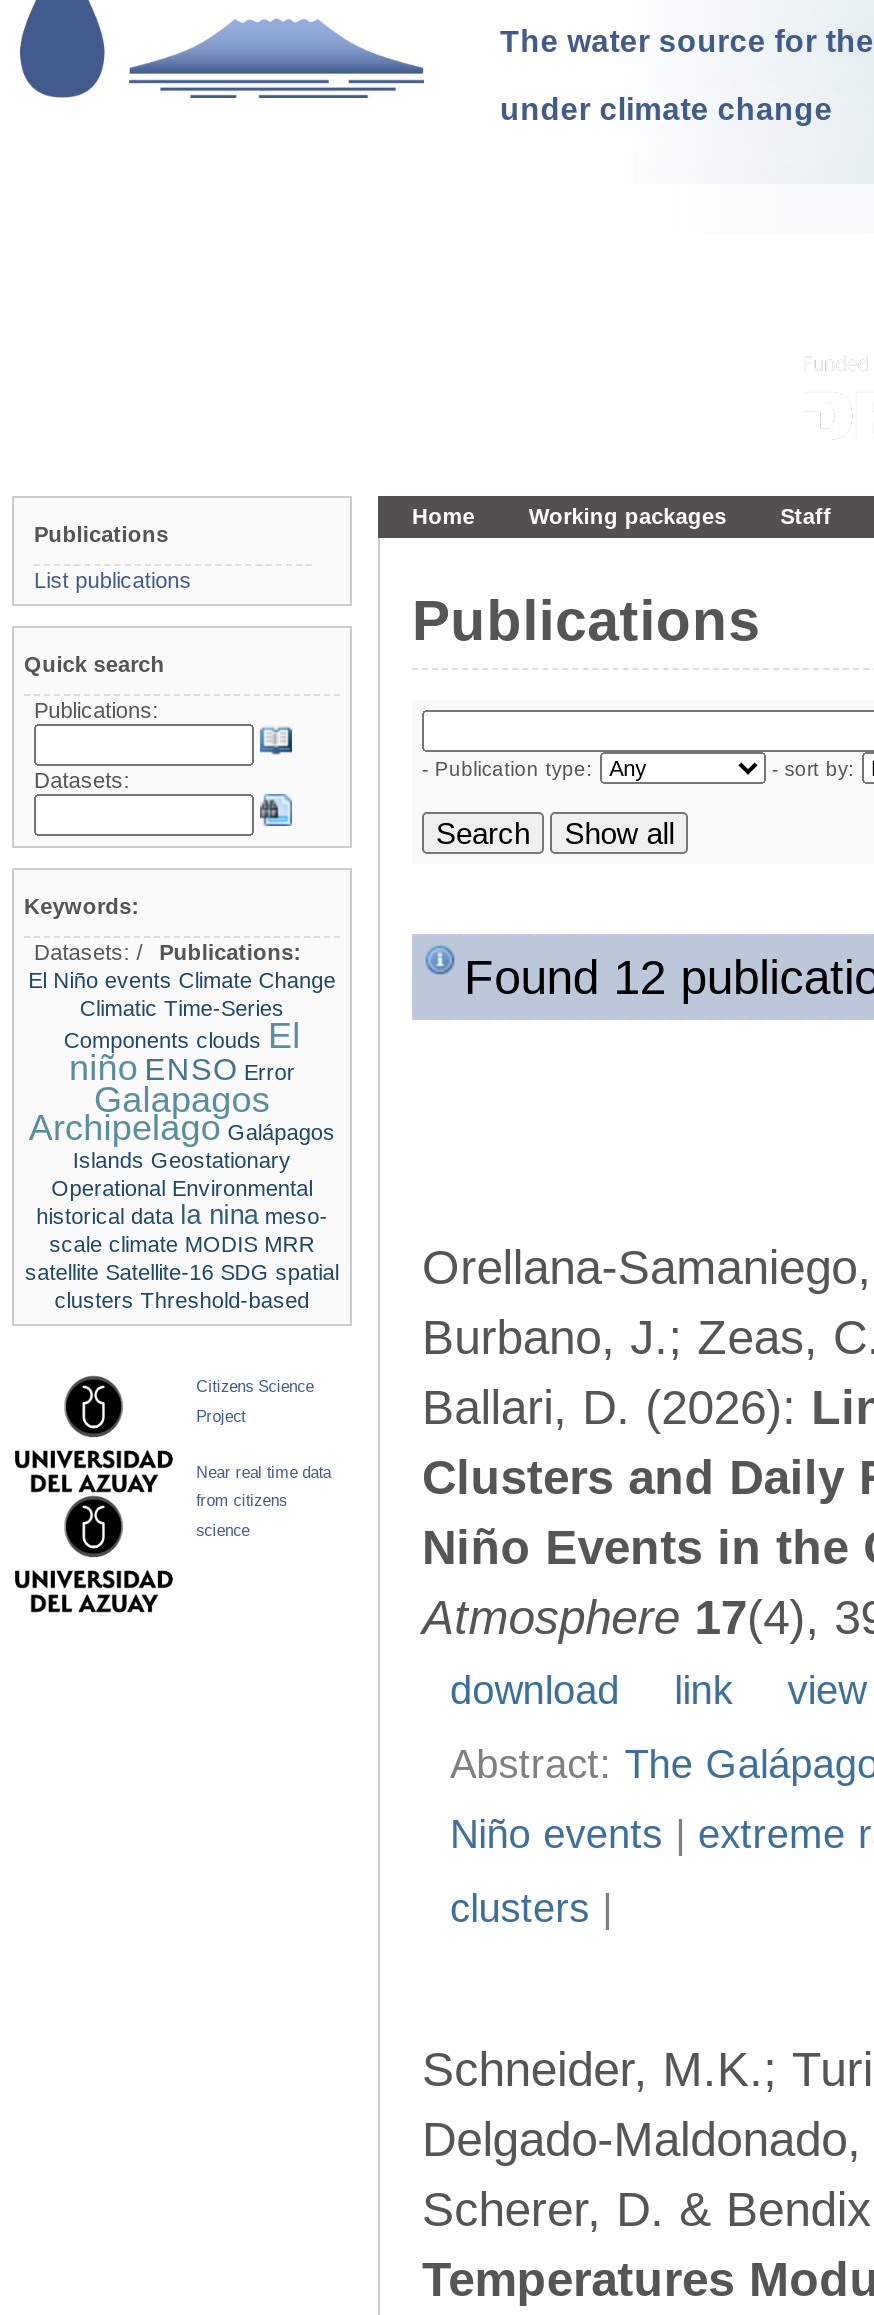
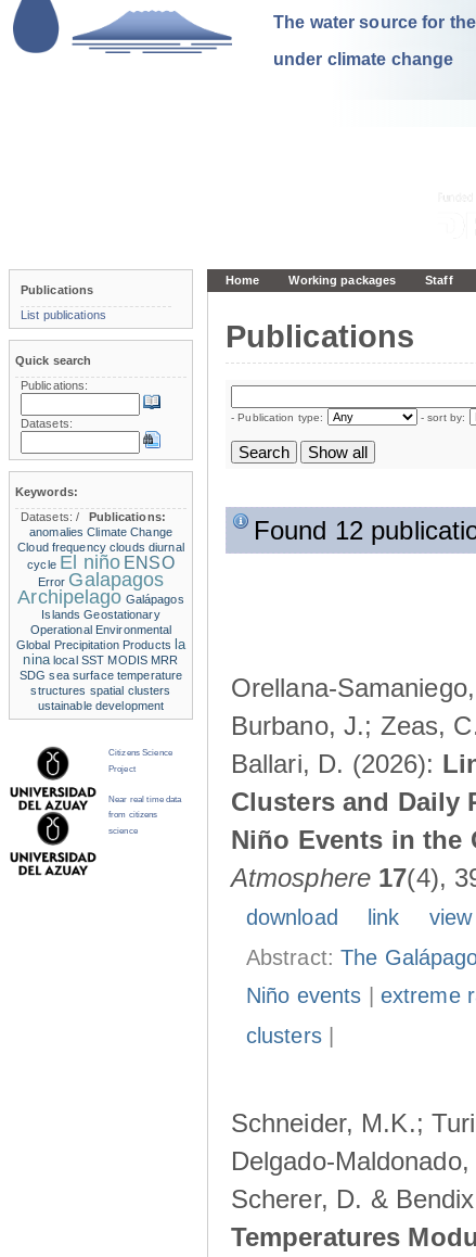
- El Niño events Climate Change
- Climatic Time-Series
- Components clouds El
- niño ENSO Error
- Galapagos
+ anomalies Climate Change
+ Cloud frequency clouds diurnal
+ cycle El niño ENSO
+ Error Galapagos

- historical data la nina meso-
- scale climate MODIS MRR
- satellite Satellite-16 SDG spatial
- clusters Threshold-based
+ Global Precipitation Products la
+ nina local SST MODIS MRR
+ SDG sea surface temperature
+ structures spatial clusters
+ ustainable development
